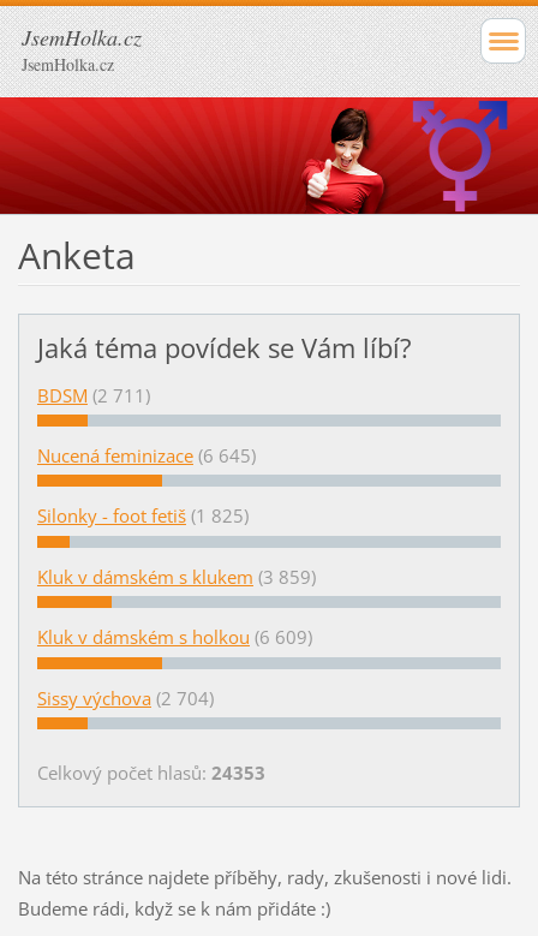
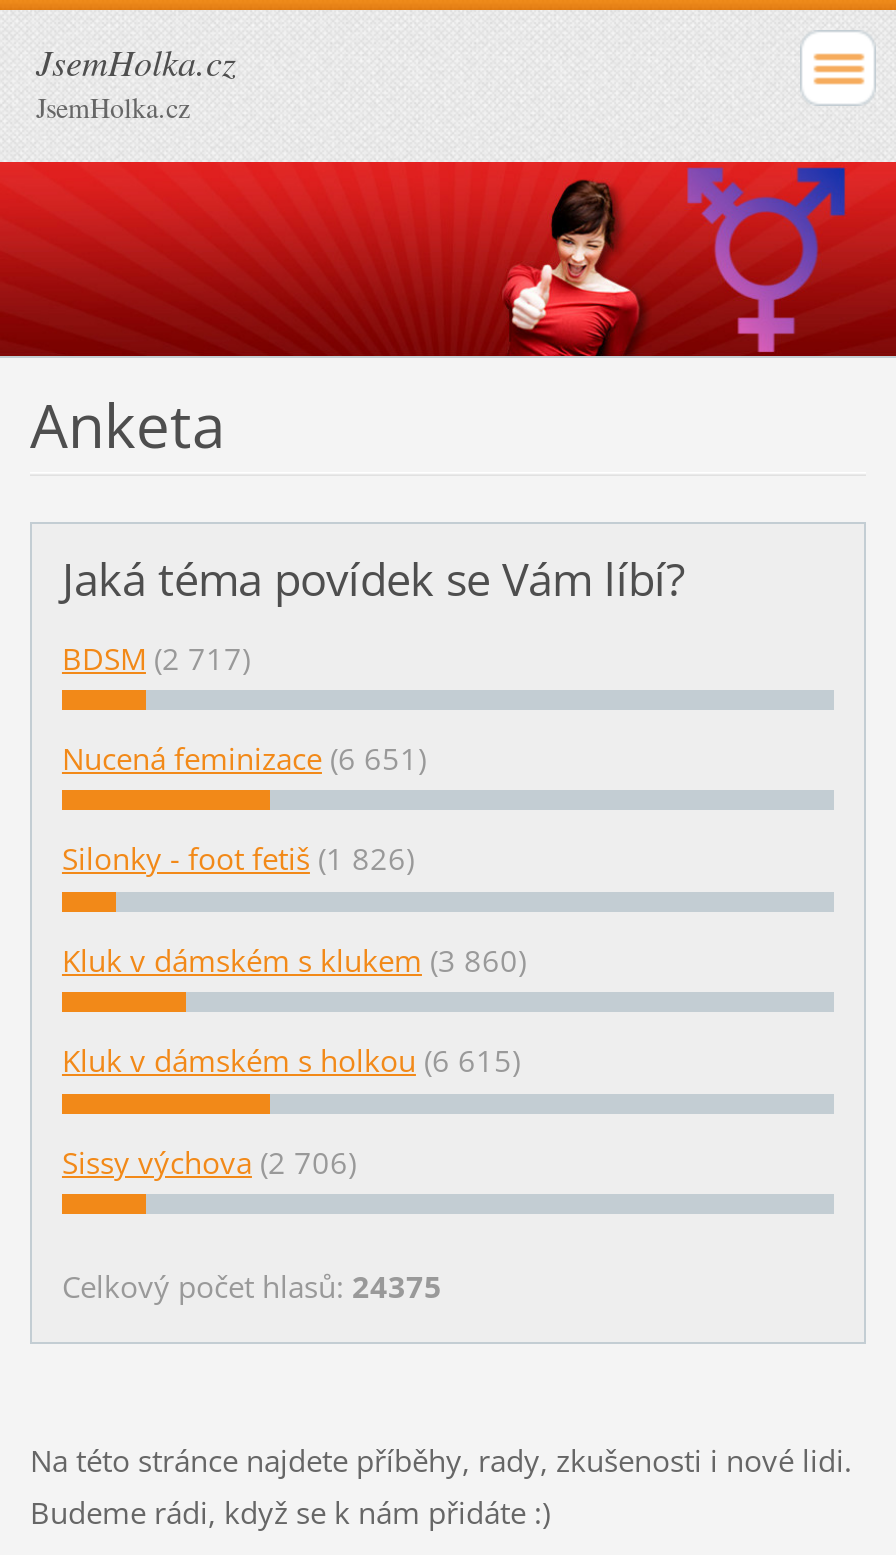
- BDSM (2 711)
+ BDSM (2 717)

- Nucená feminizace (6 645)
+ Nucená feminizace (6 651)

- Silonky - foot fetiš (1 825)
+ Silonky - foot fetiš (1 826)

- Kluk v dámském s klukem (3 859)
+ Kluk v dámském s klukem (3 860)

- Kluk v dámském s holkou (6 609)
+ Kluk v dámském s holkou (6 615)

- Sissy výchova (2 704)
+ Sissy výchova (2 706)

- Celkový počet hlasů: 24353
+ Celkový počet hlasů: 24375
